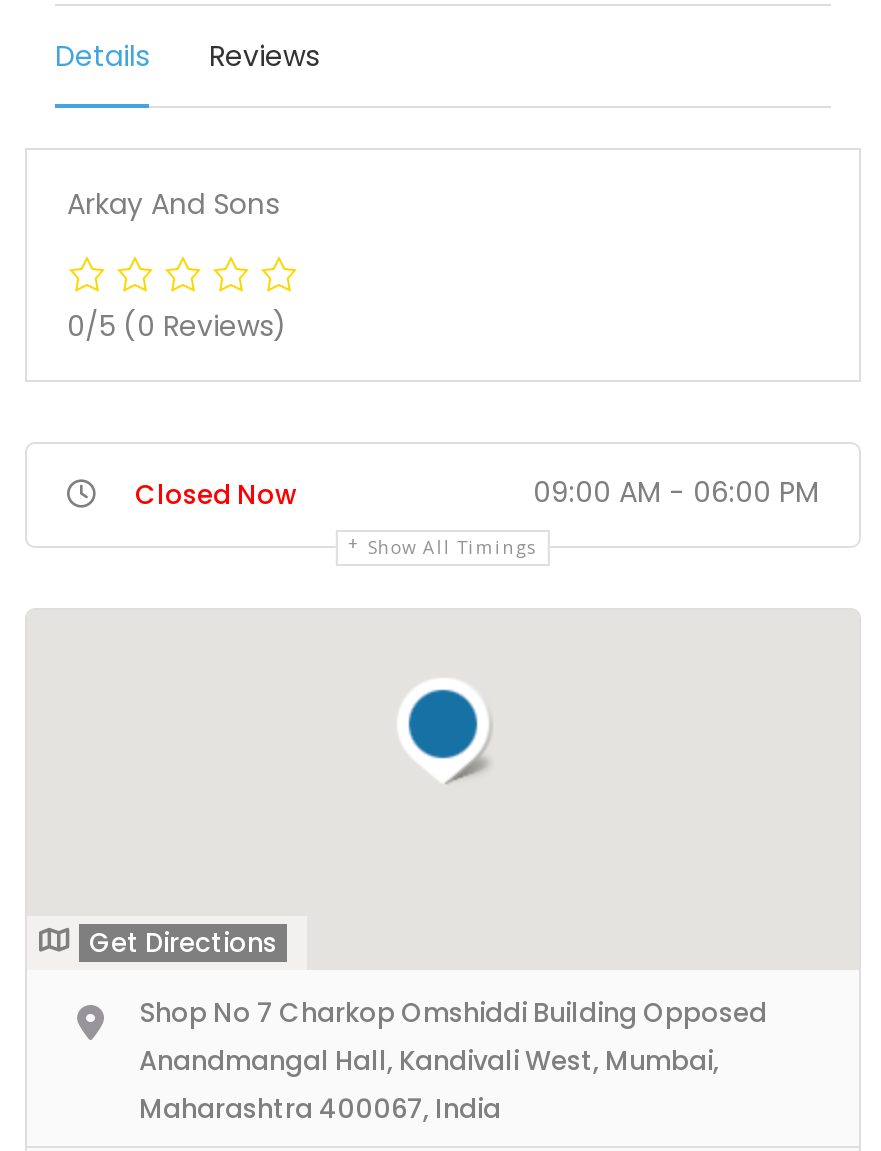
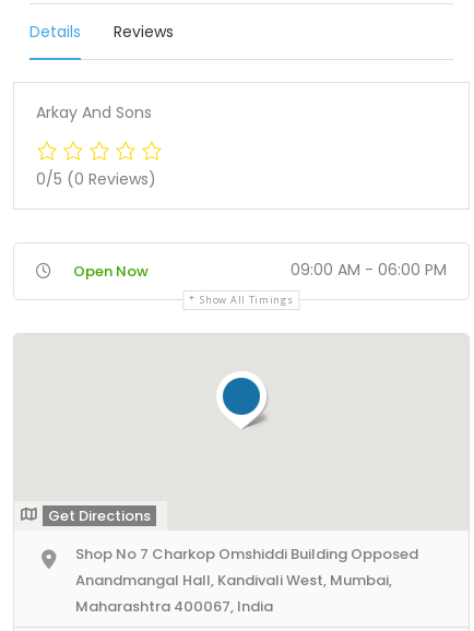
- Closed Now
+ Open Now
